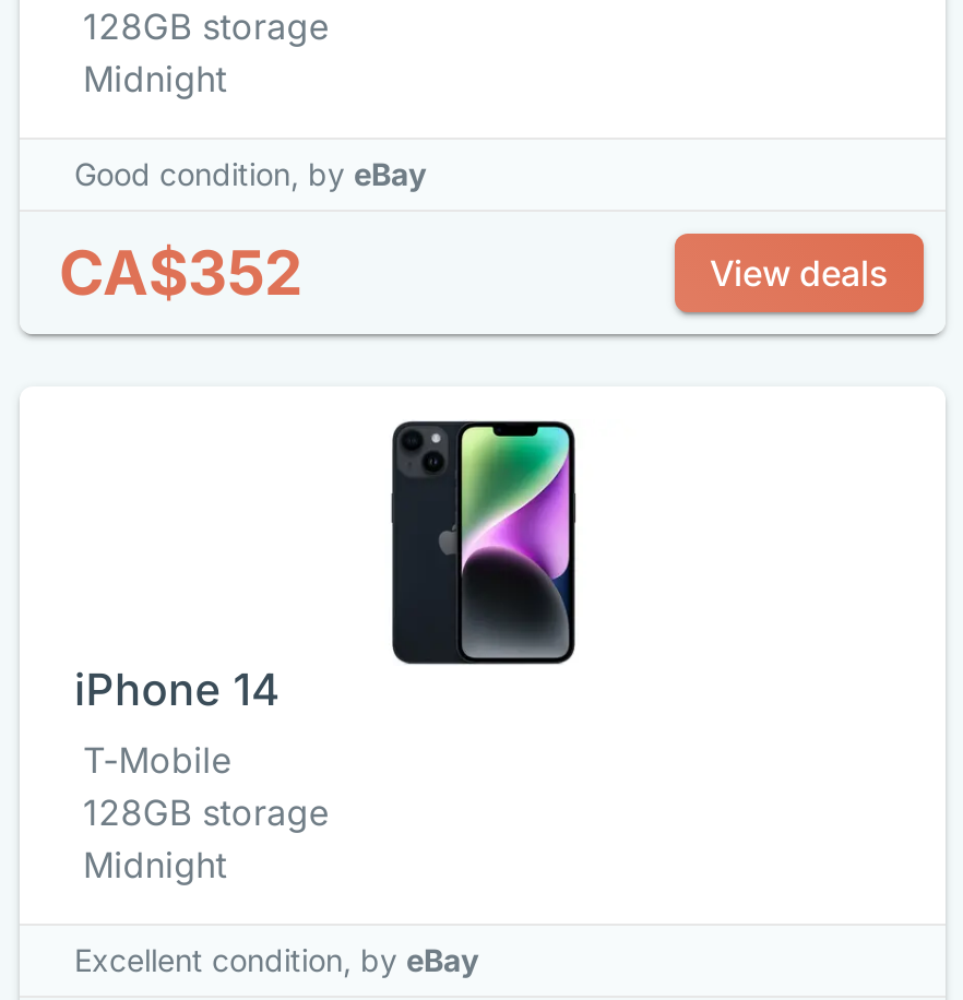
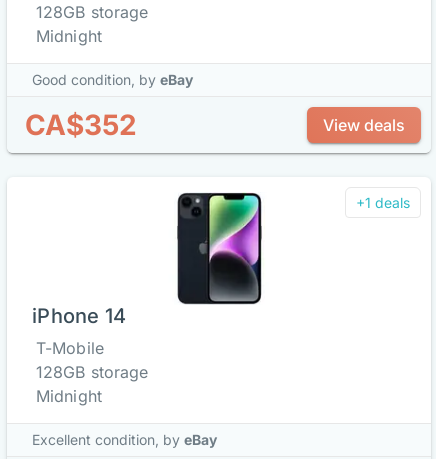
+ +1 deals
